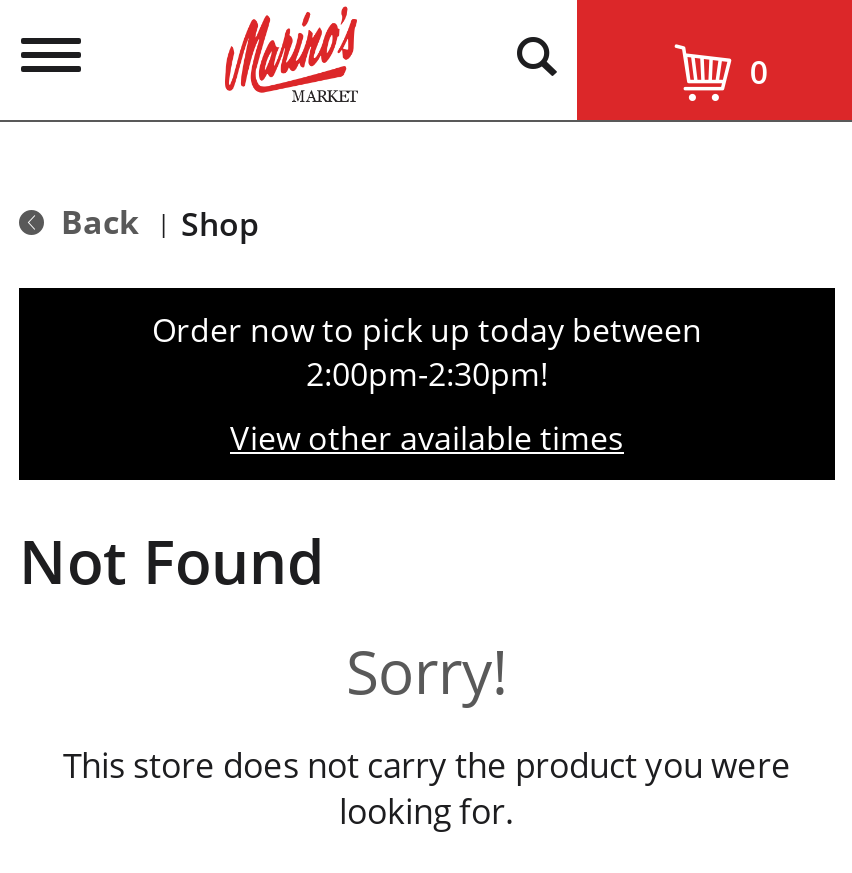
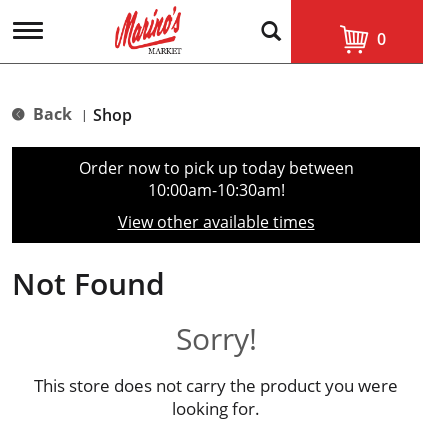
- 2:00pm-2:30pm!
+ 10:00am-10:30am!
